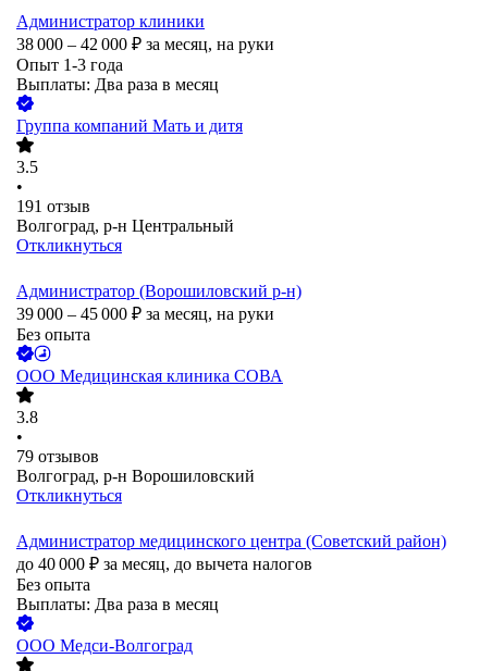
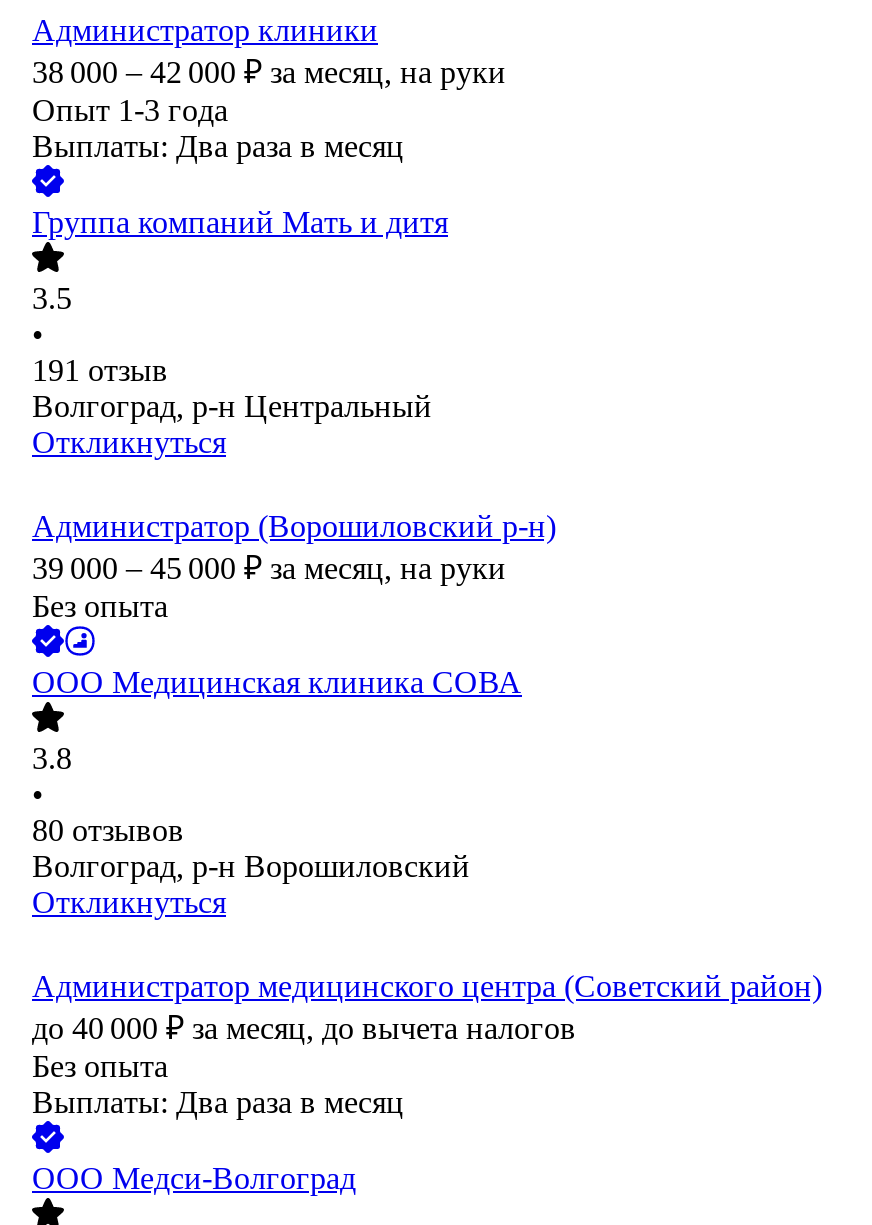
- 79 отзывов
+ 80 отзывов
